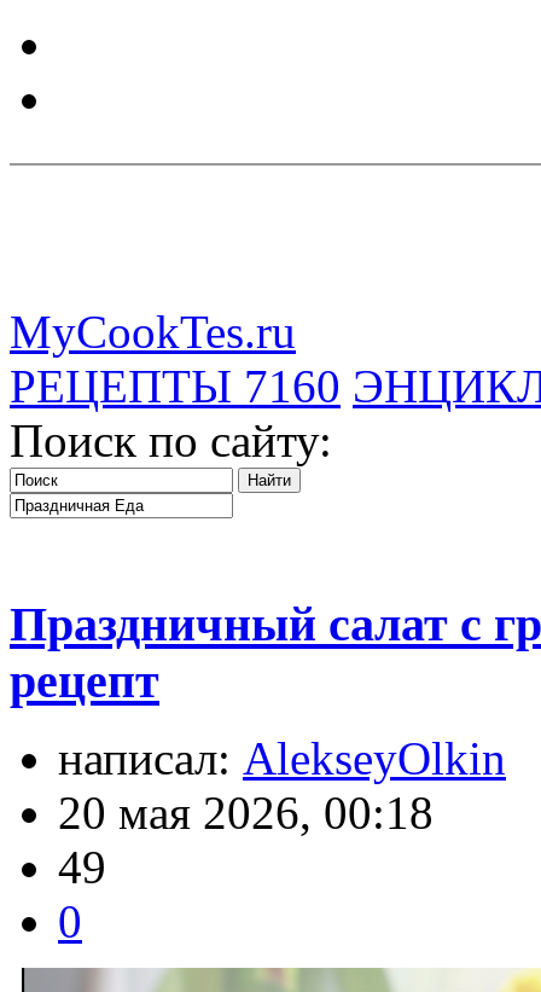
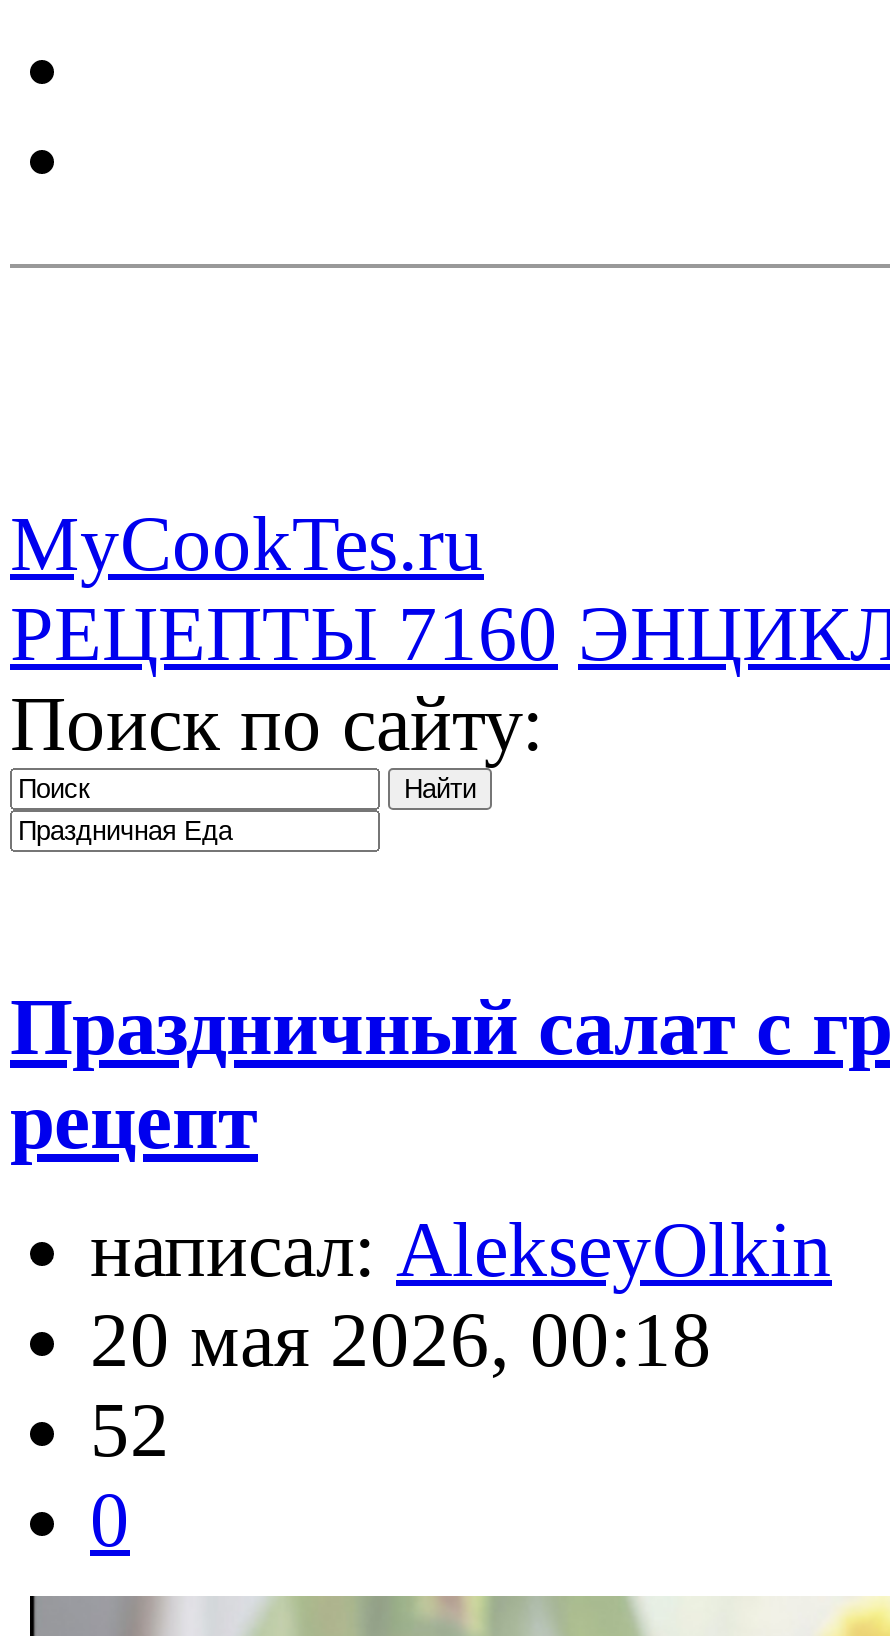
- 49
+ 52
